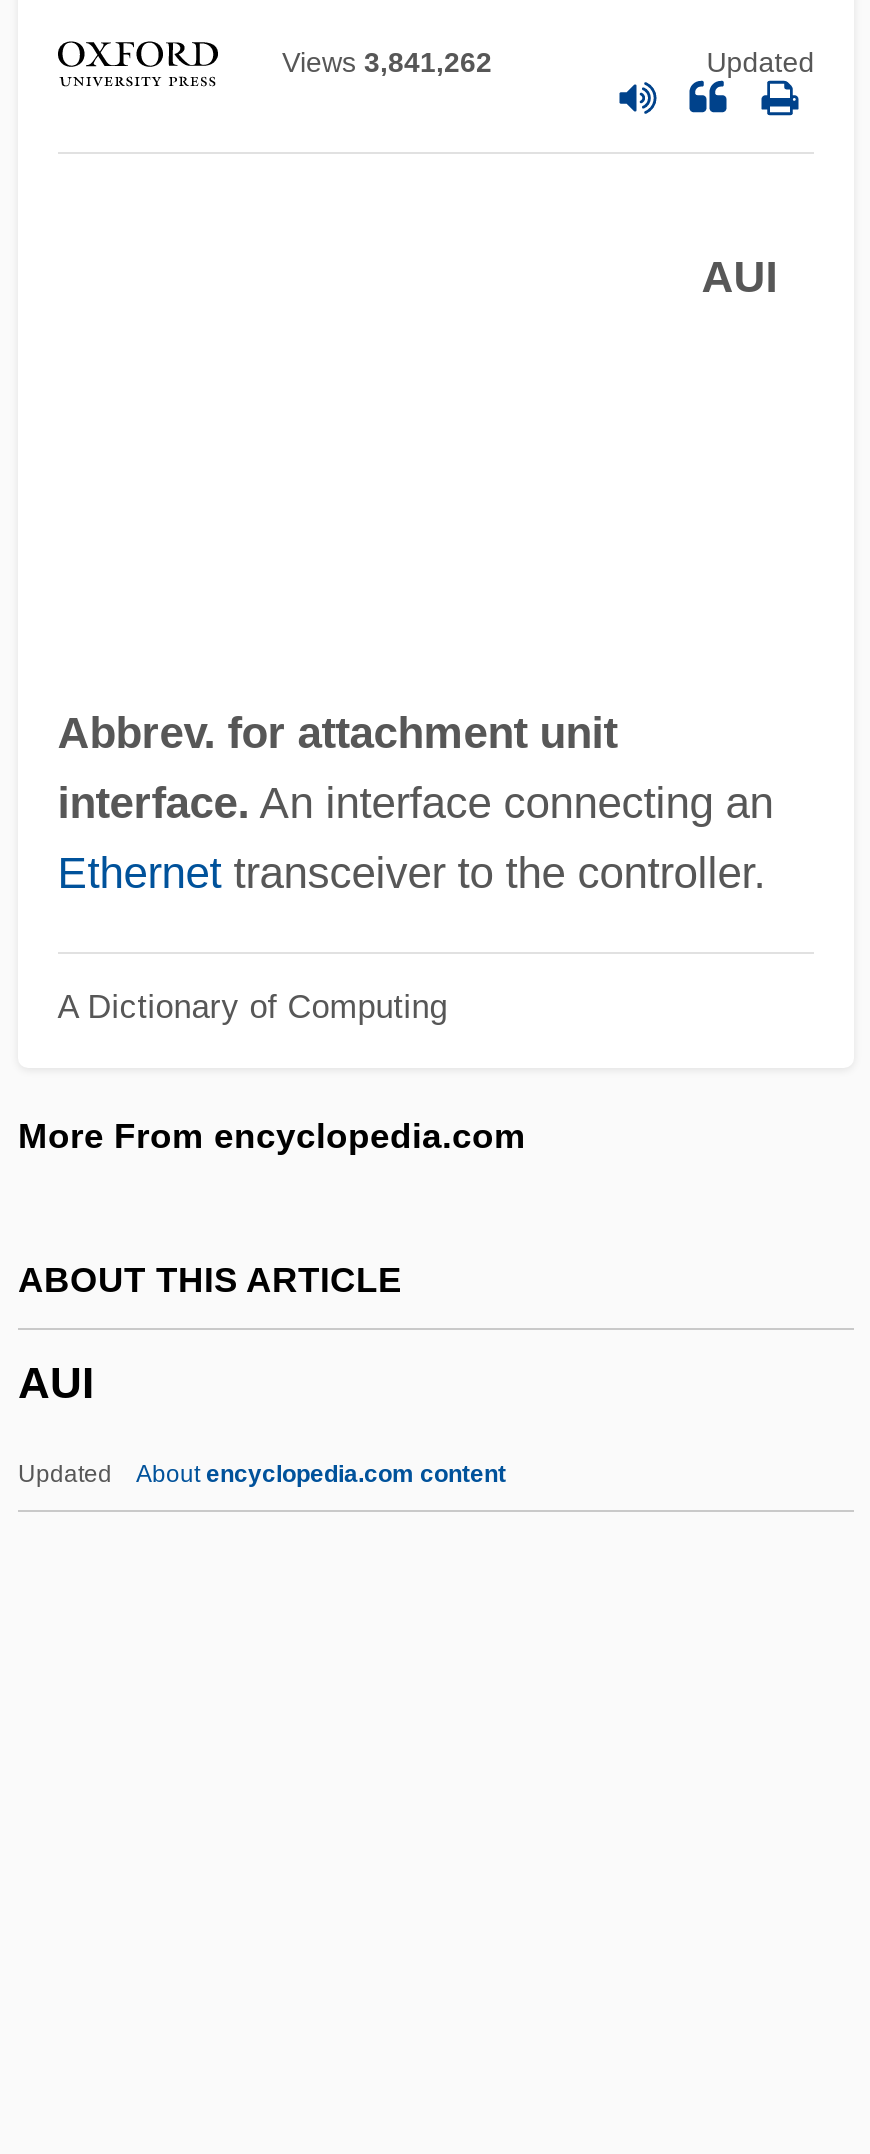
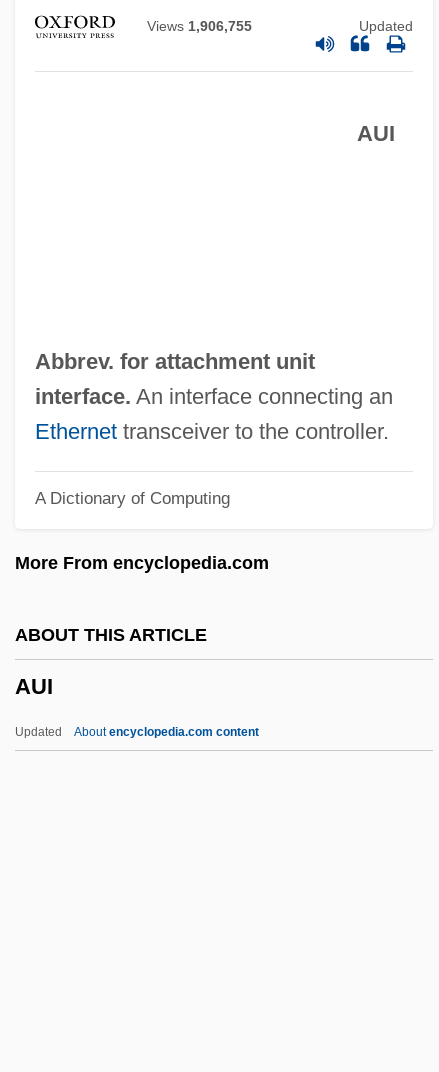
- Views 3,841,262
+ Views 1,906,755
